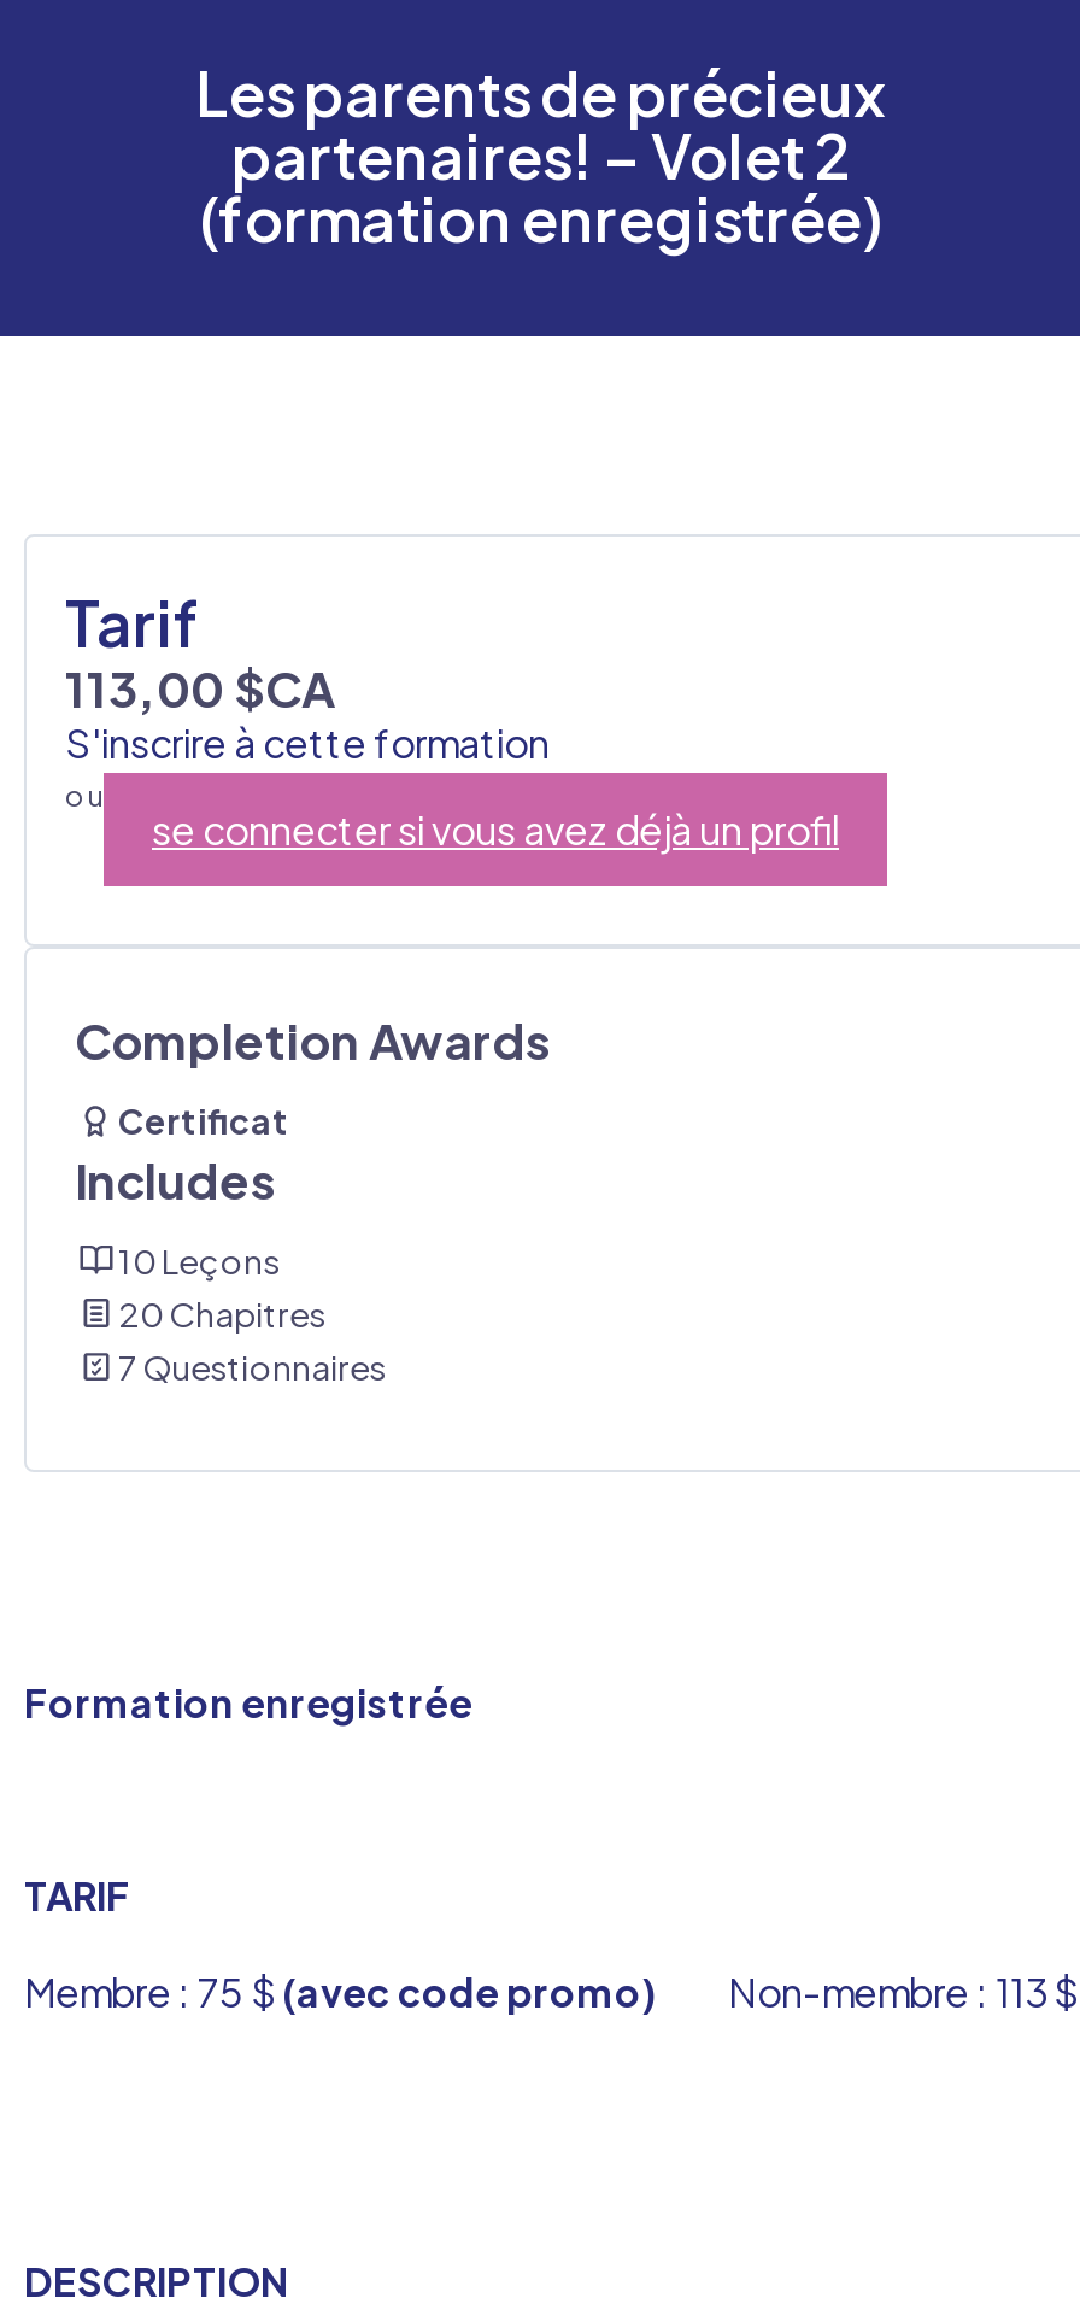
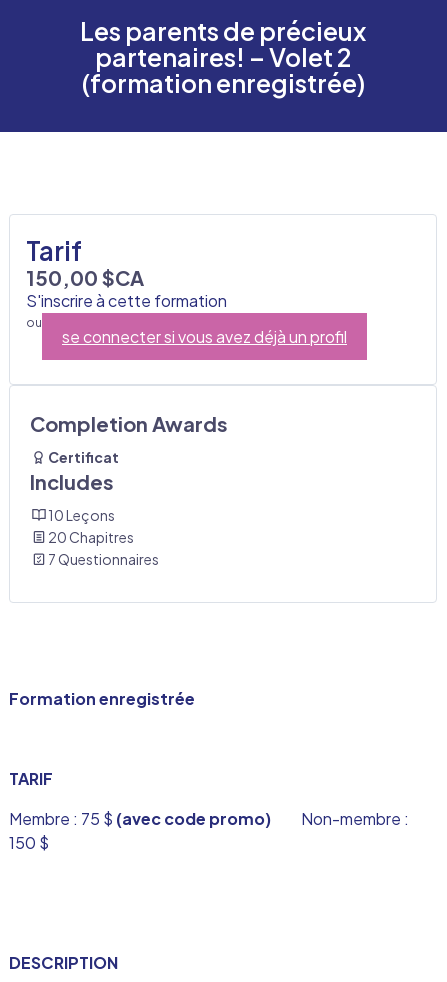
- 113,00 $CA
+ 150,00 $CA

- Membre : 75 $(avec code promo) Non-membre : 113 $
+ Membre : 75 $(avec code promo) Non-membre :
+ 150 $
